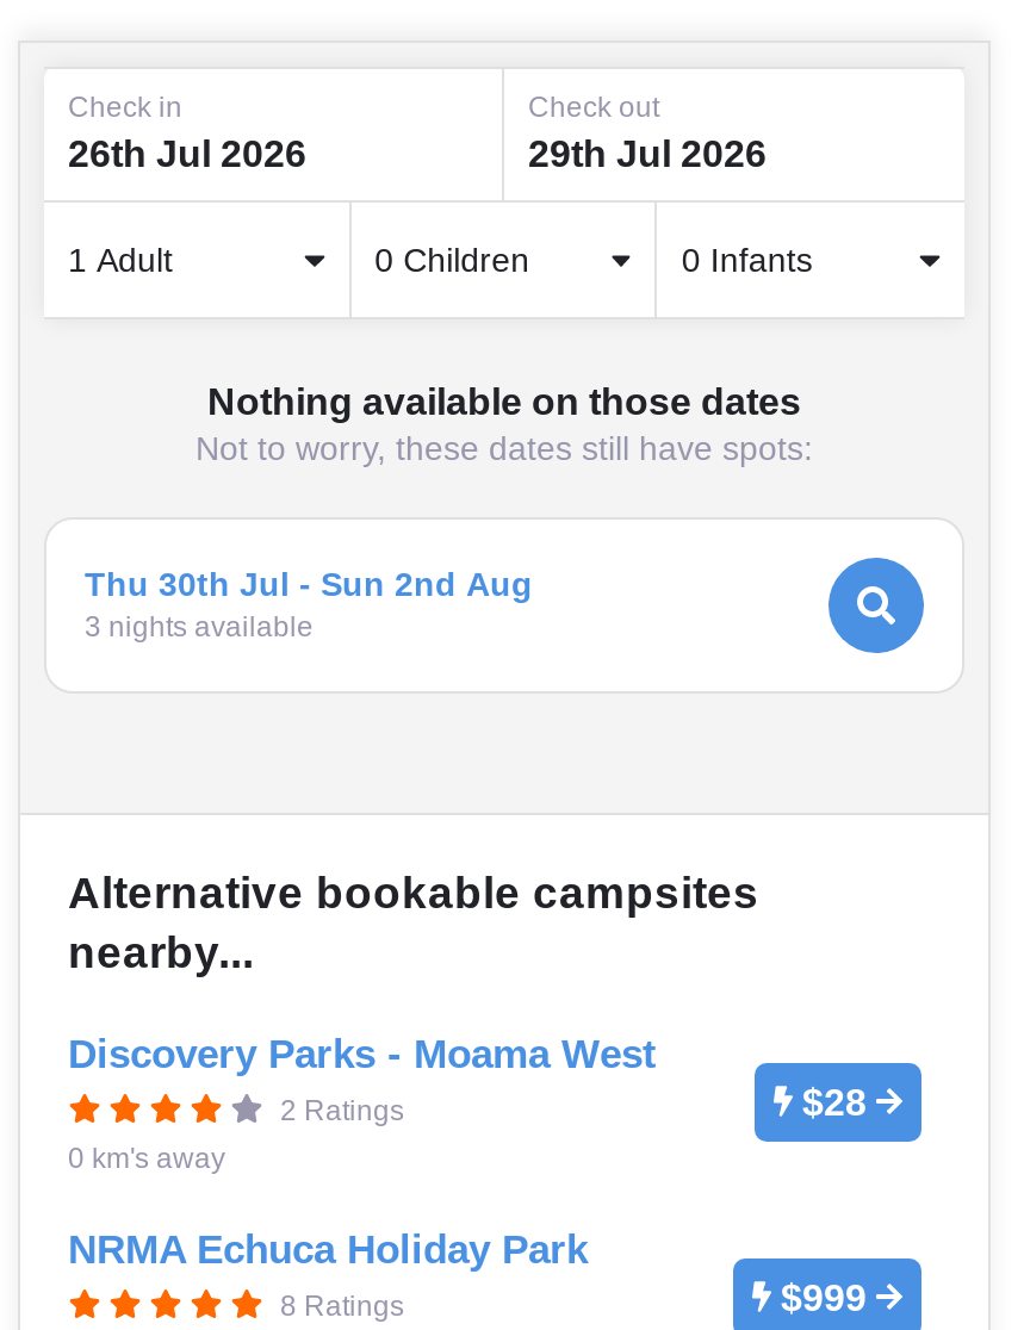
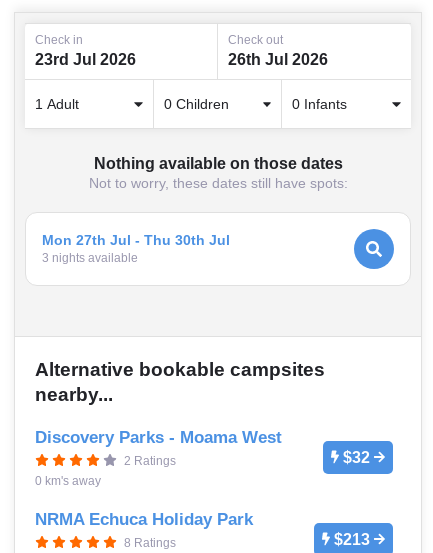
- 26th Jul 2026
+ 23rd Jul 2026

- 29th Jul 2026
+ 26th Jul 2026

- Thu 30th Jul - Sun 2nd Aug
+ Mon 27th Jul - Thu 30th Jul

- $28
+ $32

- $999
+ $213
